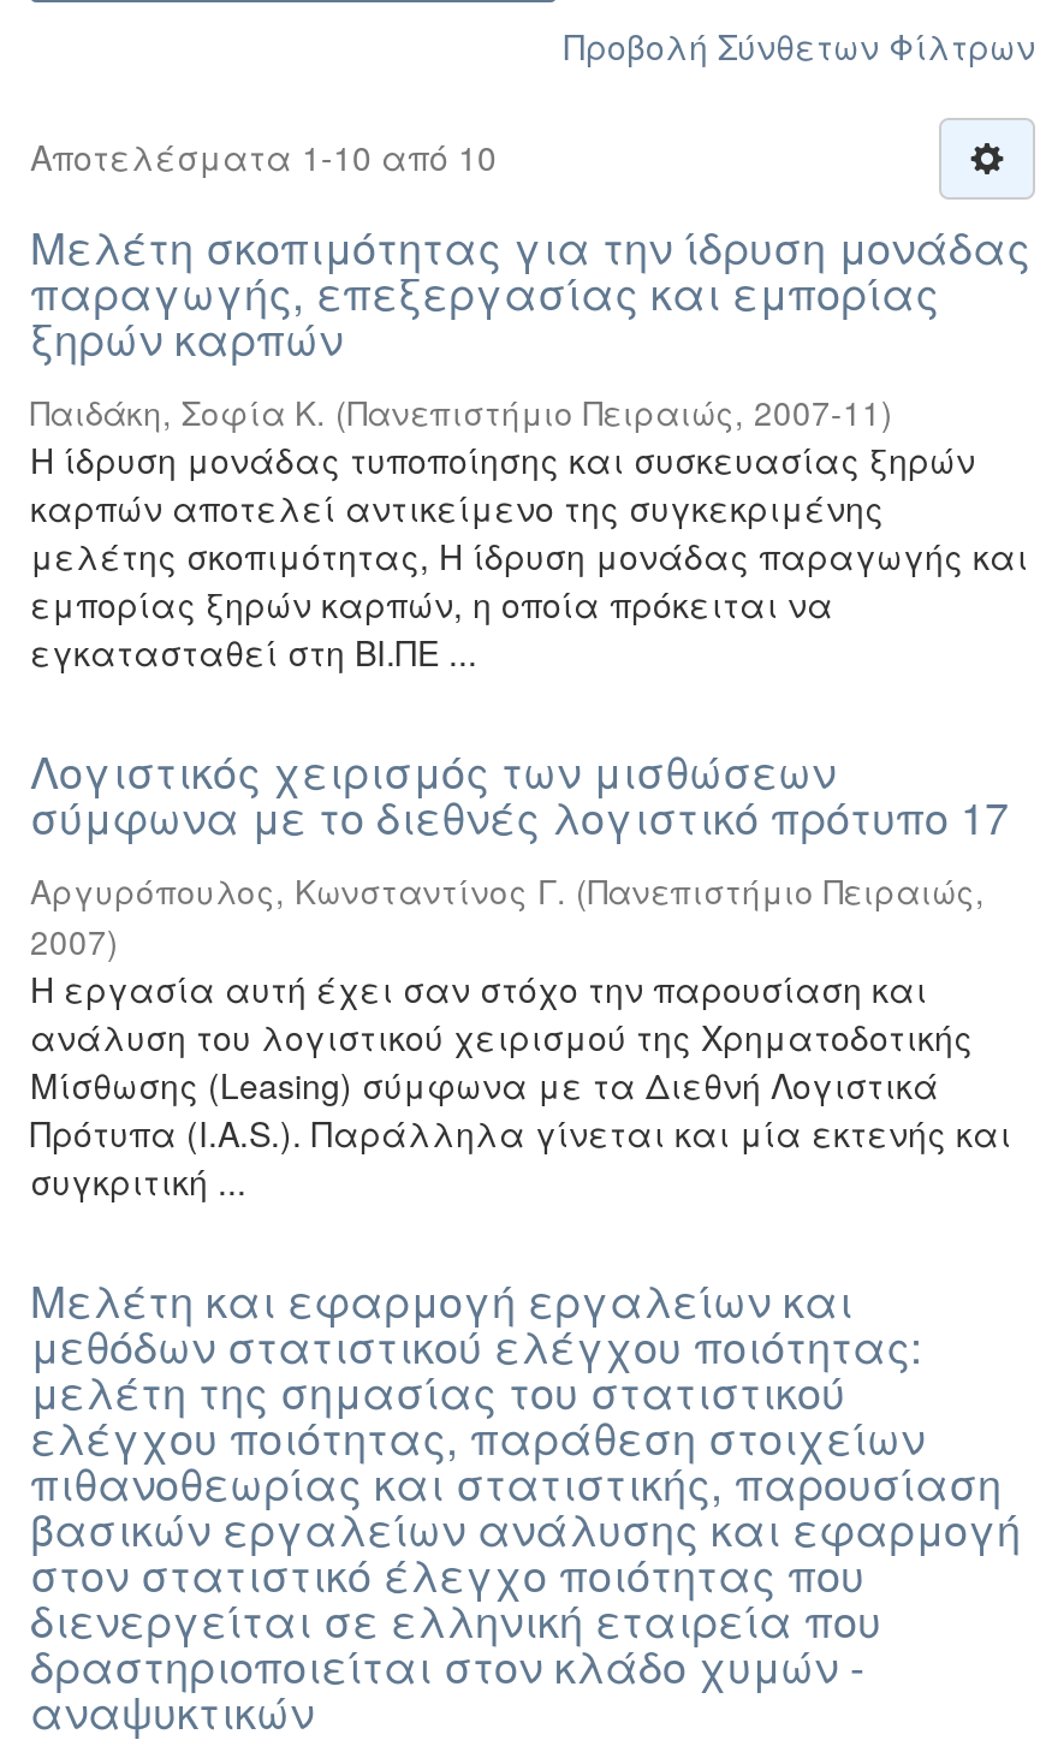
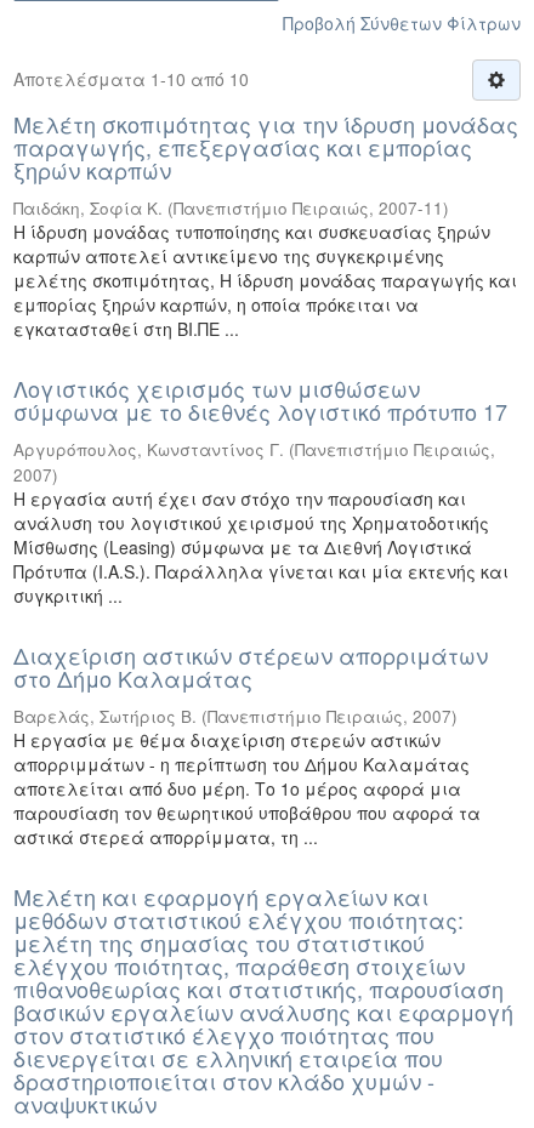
+ Διαχείριση αστικών στέρεων απορριμάτων
+ στο Δήμο Καλαμάτας
+ Βαρελάς, Σωτήριος Β. (Πανεπιστήμιο Πειραιώς, 2007)
+ Η εργασία με θέμα διαχείριση στερεών αστικών
+ απορριμμάτων - η περίπτωση του Δήμου Καλαμάτας
+ αποτελείται από δυο μέρη. Το 1ο μέρος αφορά μια
+ παρουσίαση τον θεωρητικού υποβάθρου που αφορά τα
+ αστικά στερεά απορρίμματα, τη ...
